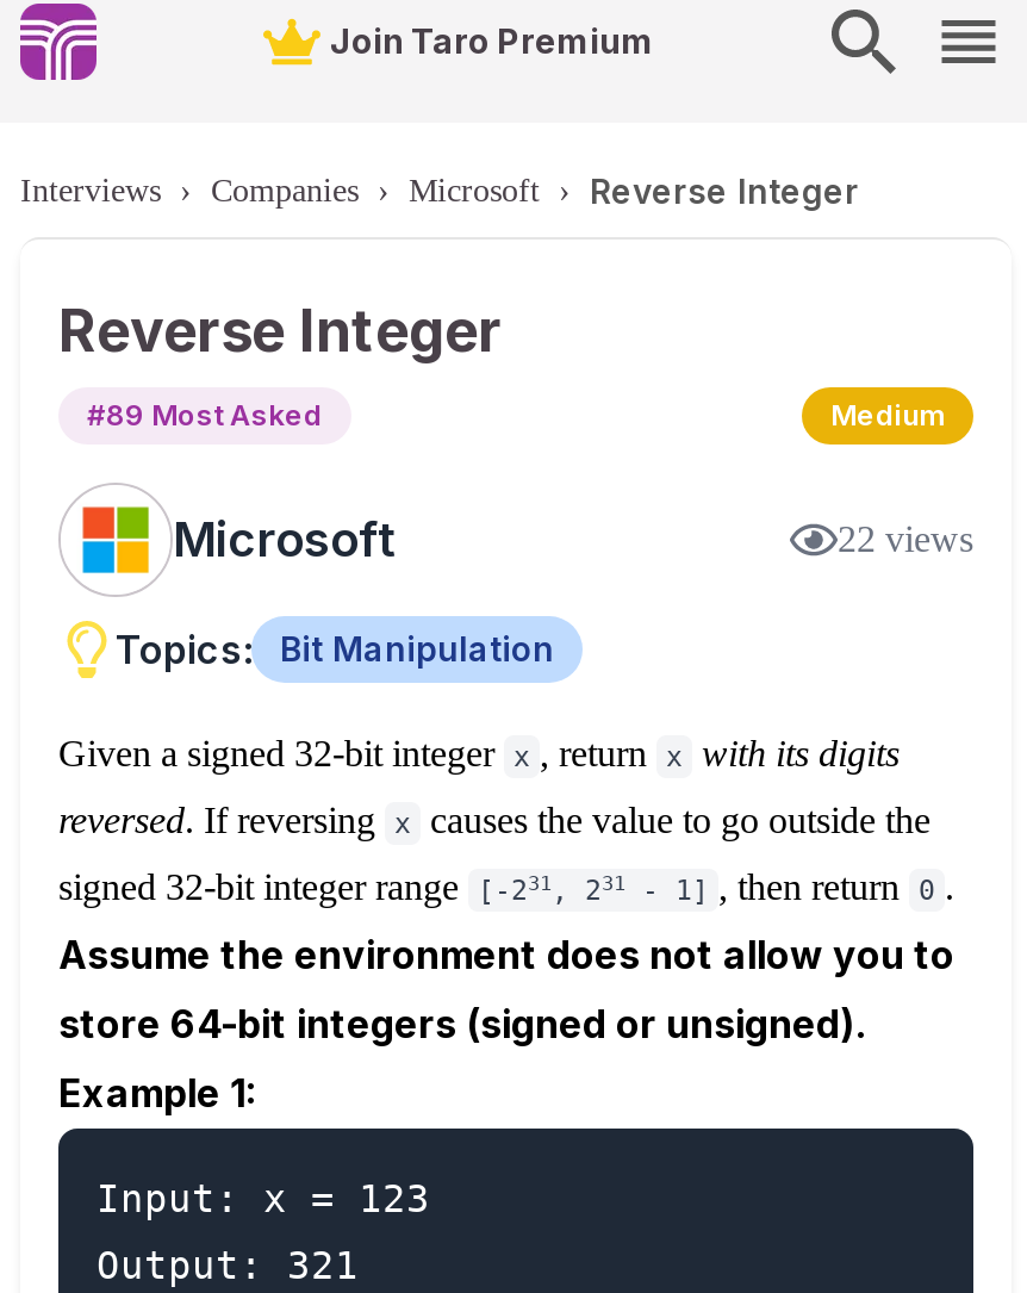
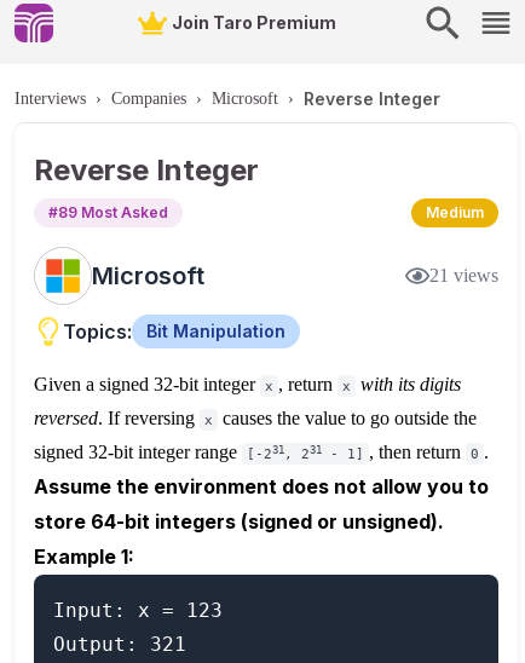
- 22 views
+ 21 views
